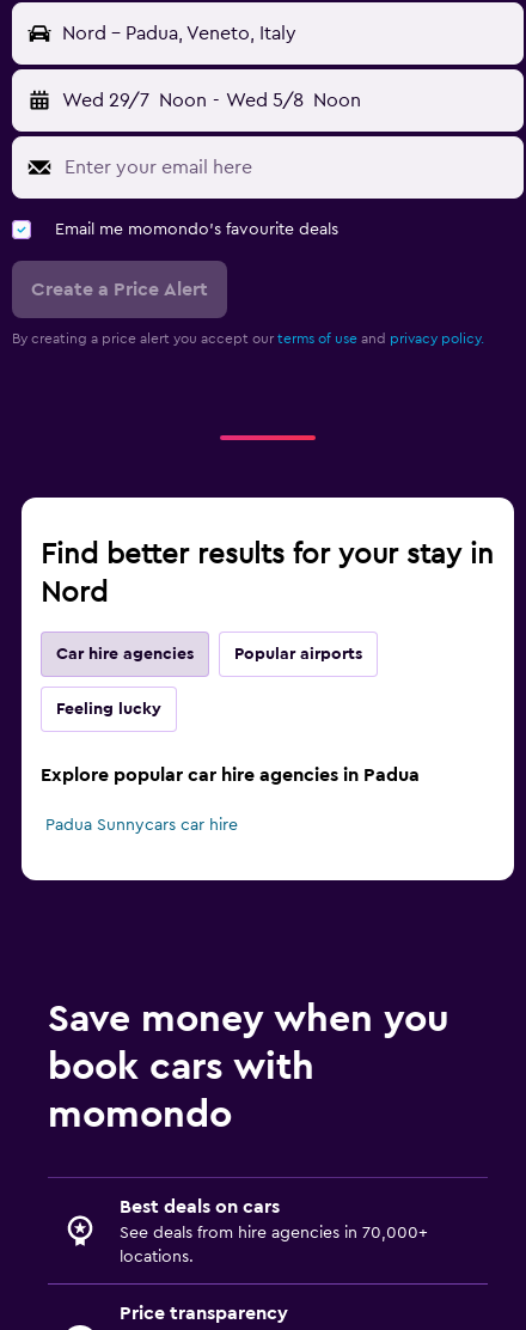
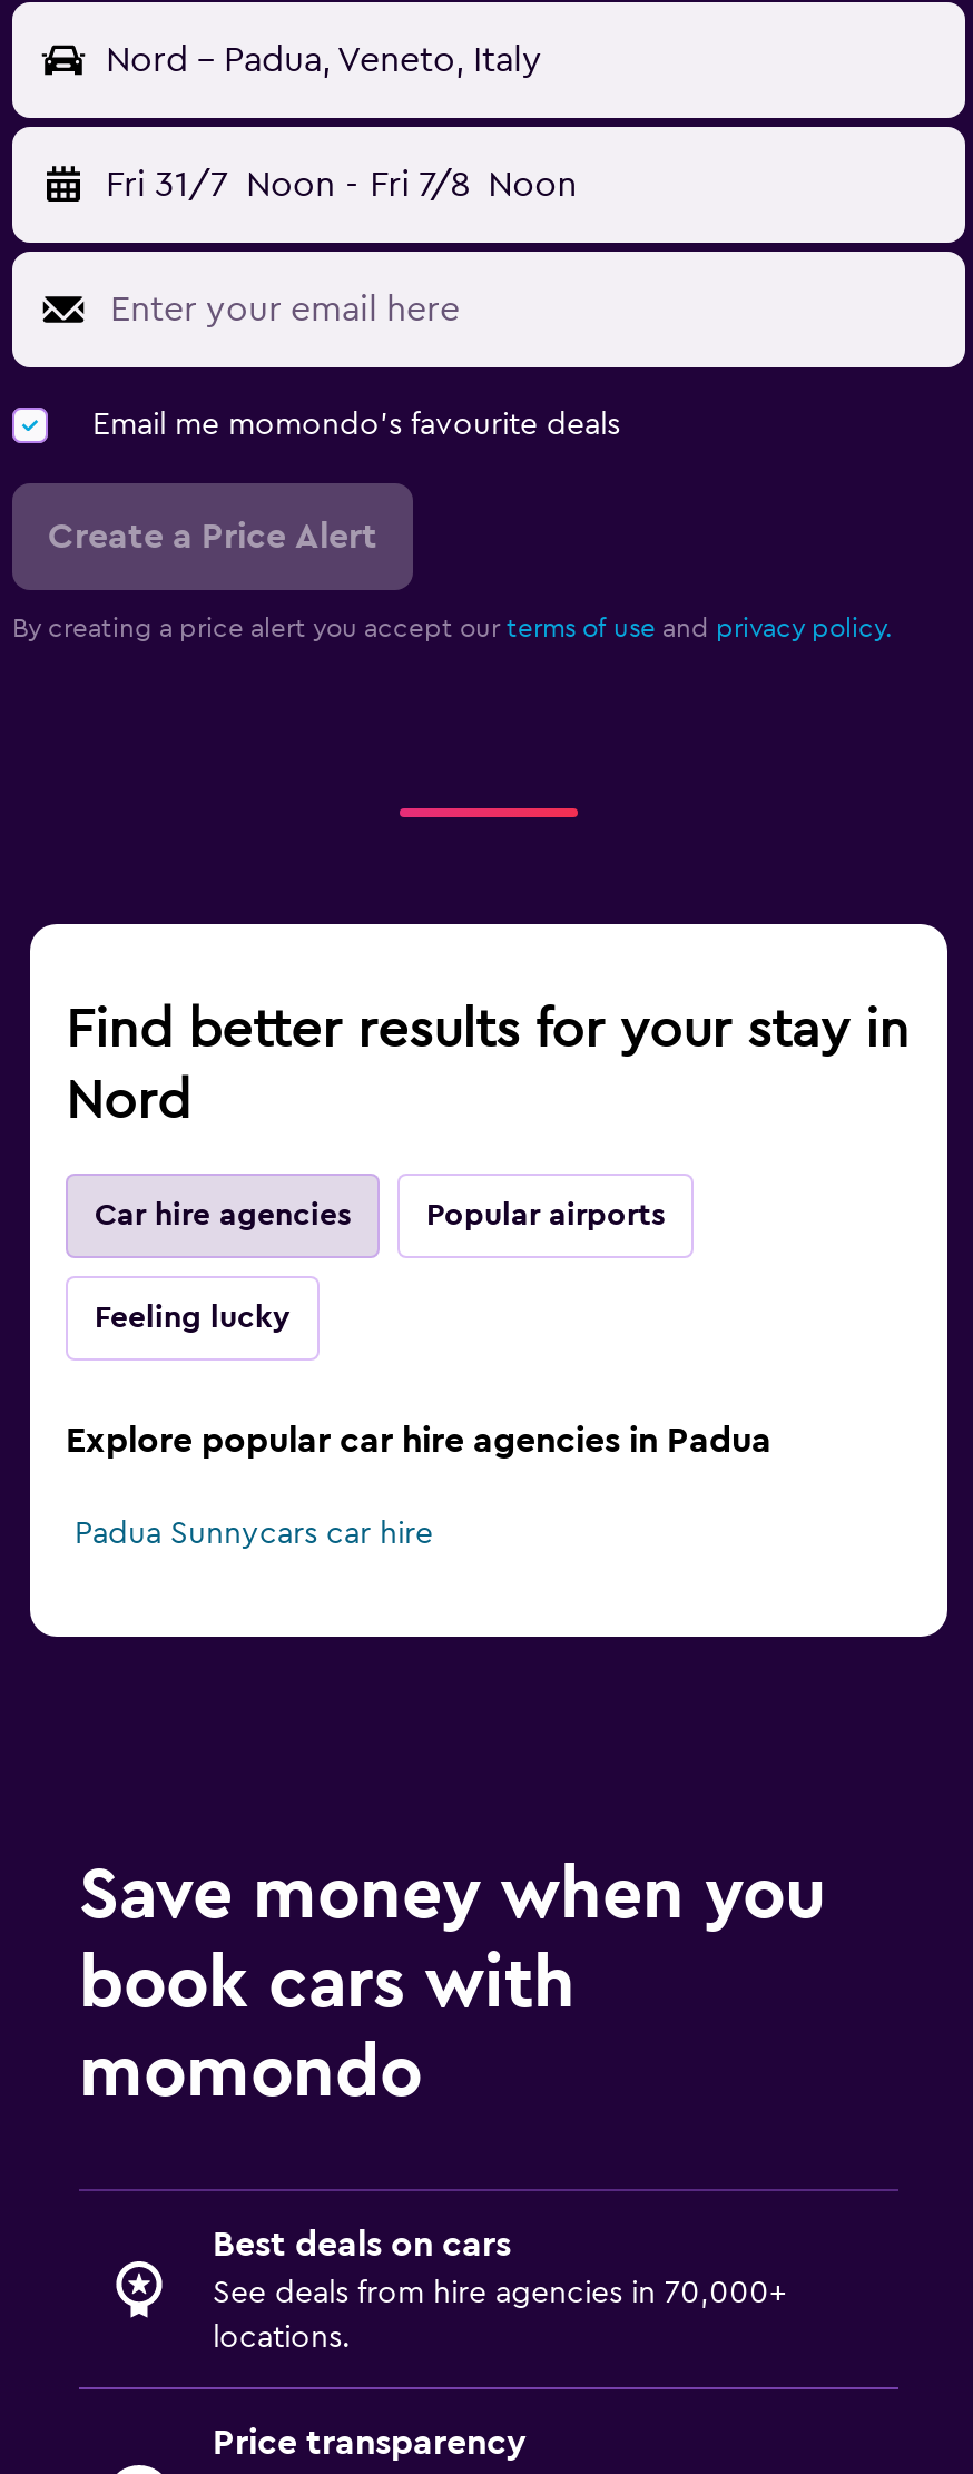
- Wed 29/7 Noon - Wed 5/8 Noon
+ Fri 31/7 Noon - Fri 7/8 Noon
